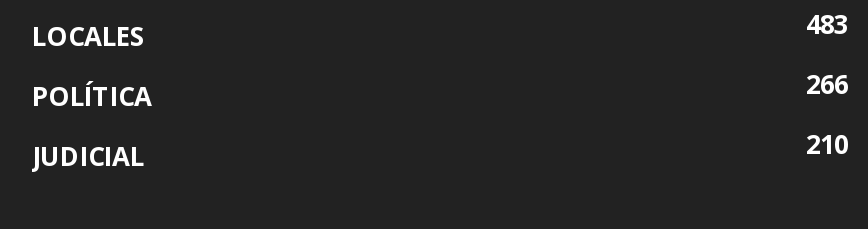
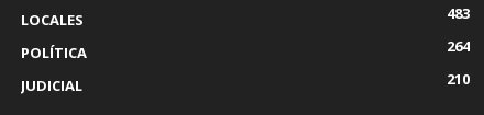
- 266
+ 264
